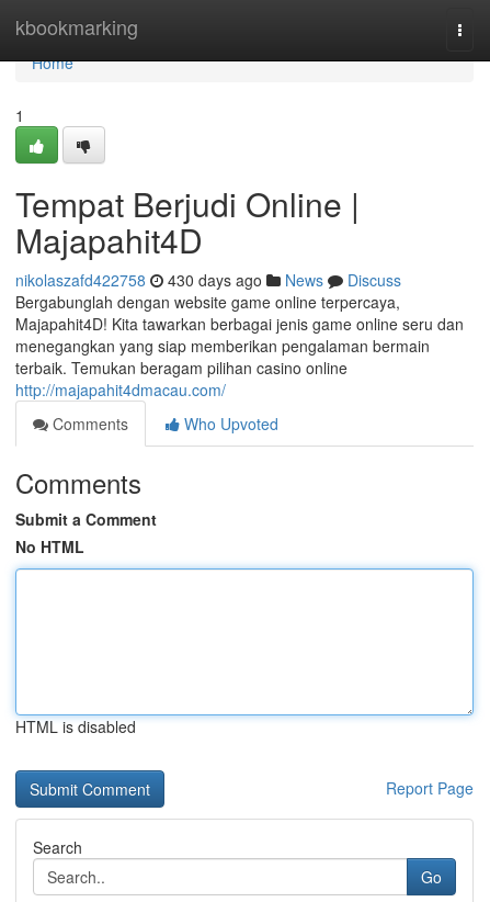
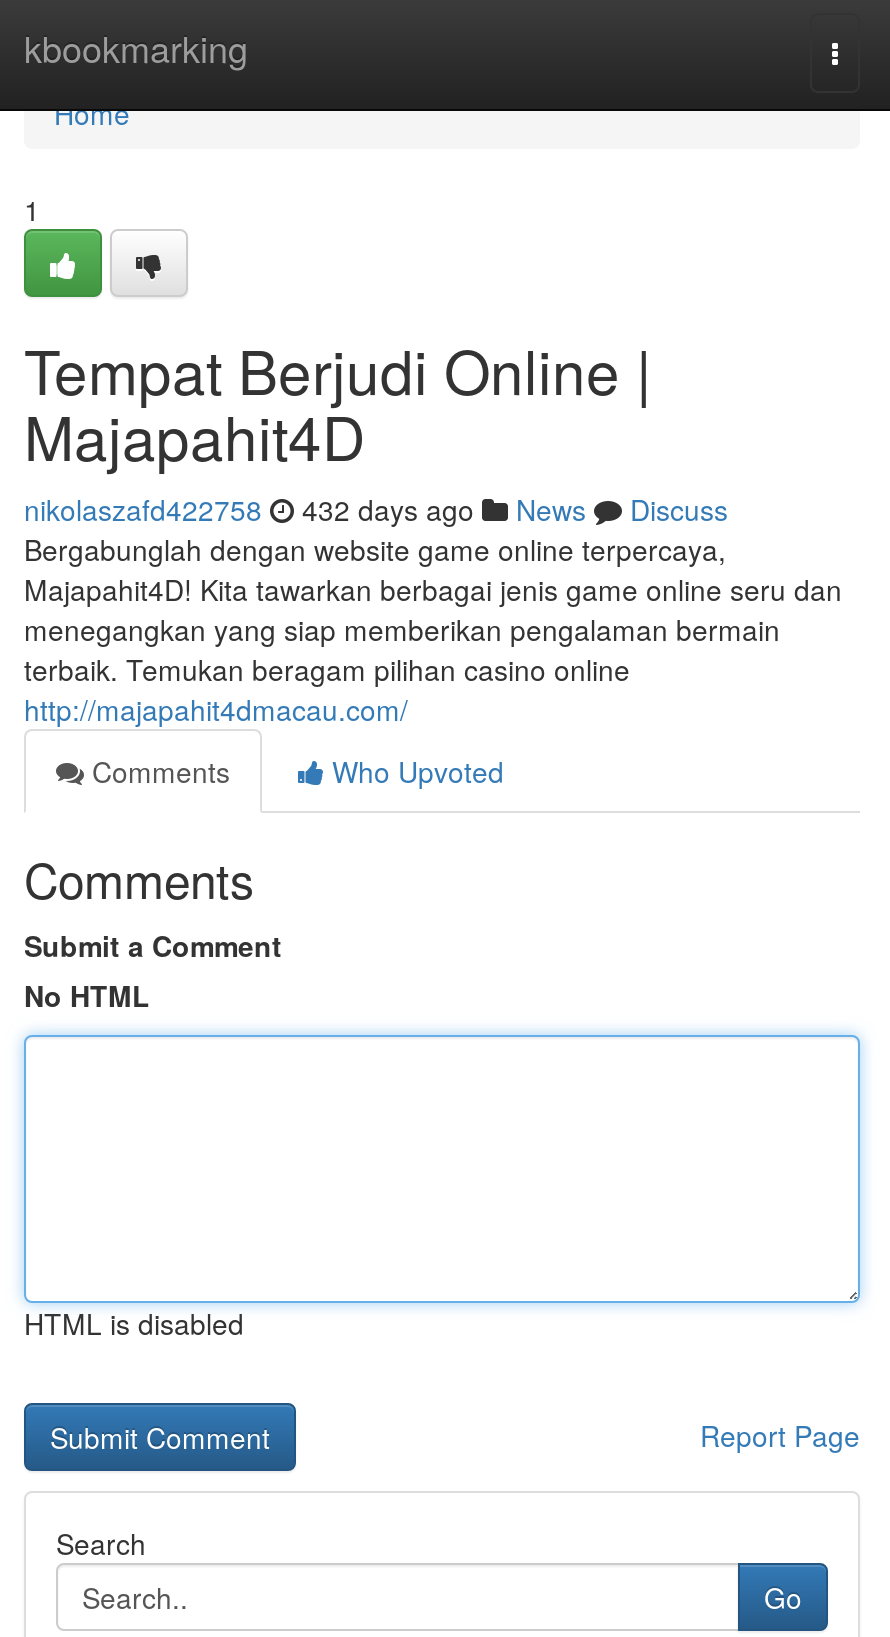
- nikolaszafd422758 430 days ago News Discuss
+ nikolaszafd422758 432 days ago News Discuss
